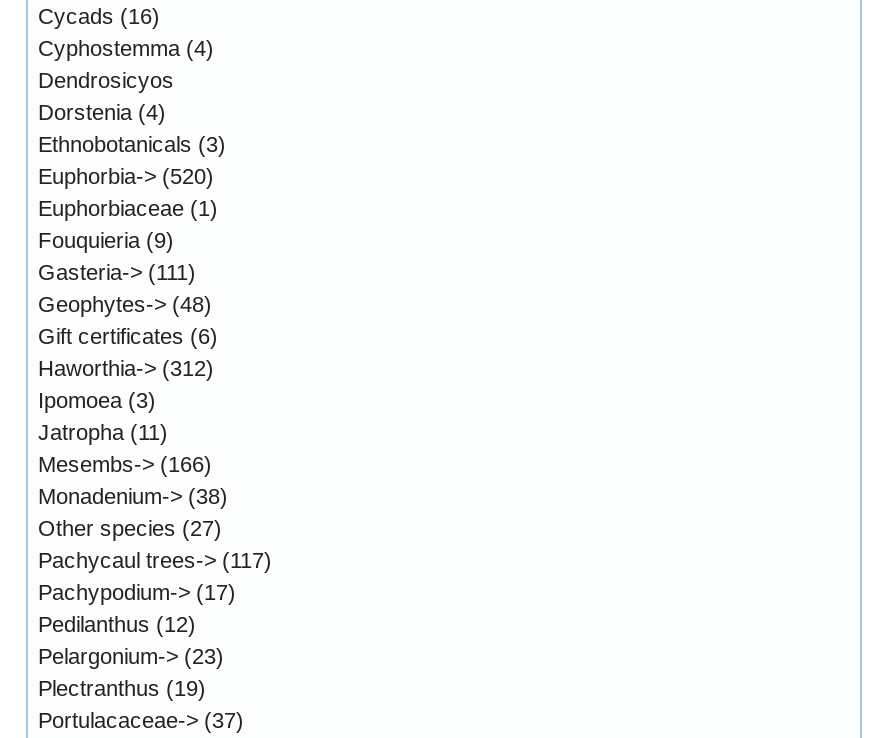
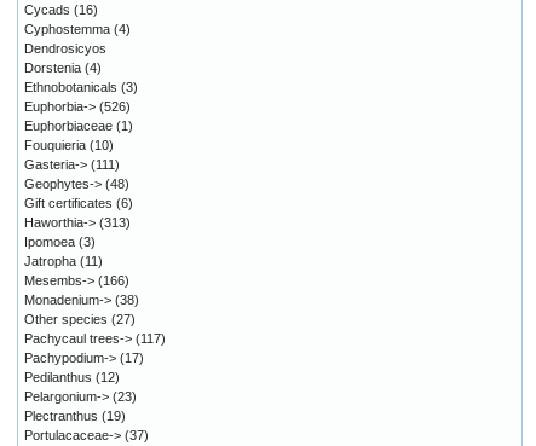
- Euphorbia-> (520)
+ Euphorbia-> (526)

- Fouquieria (9)
+ Fouquieria (10)

- Haworthia-> (312)
+ Haworthia-> (313)
